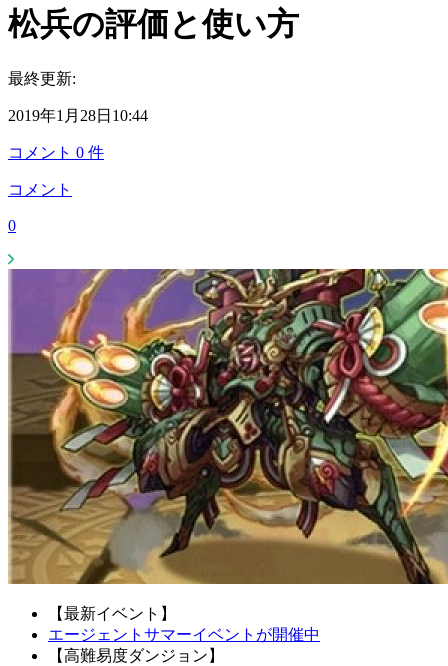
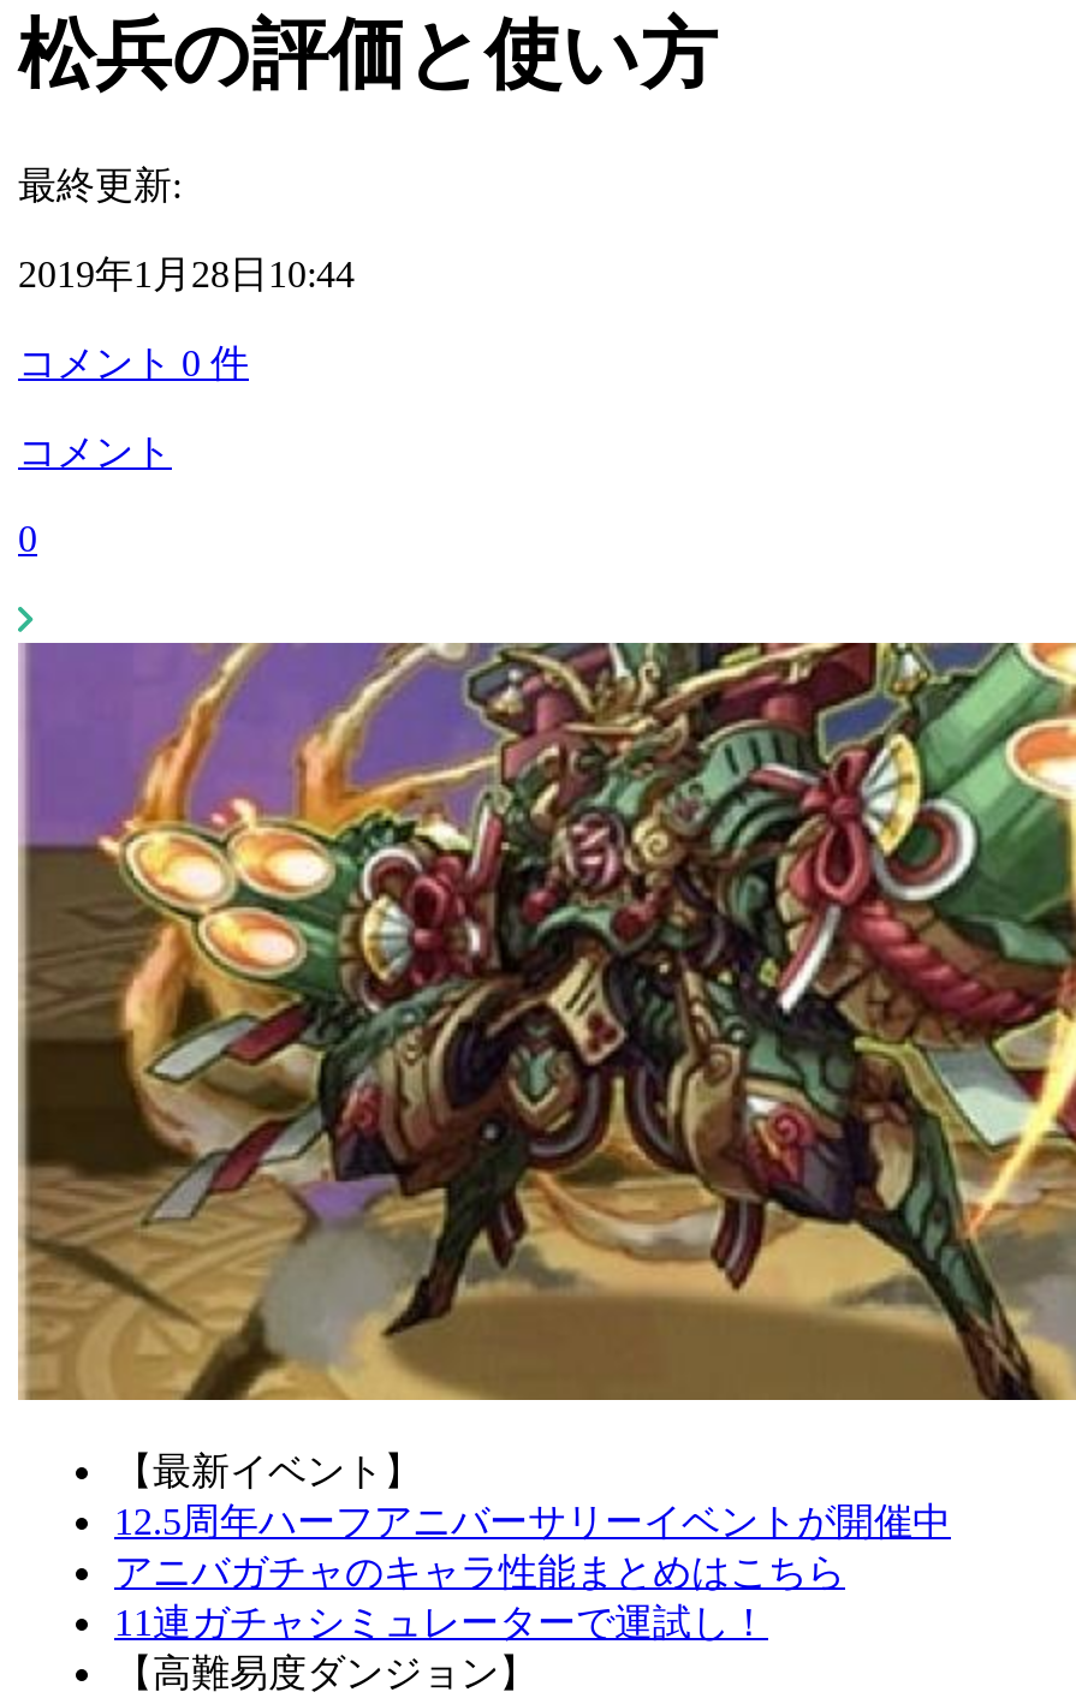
- エージェントサマーイベントが開催中
+ 12.5周年ハーフアニバーサリーイベントが開催中
+ アニバガチャのキャラ性能まとめはこちら
+ 11連ガチャシミュレーターで運試し！
